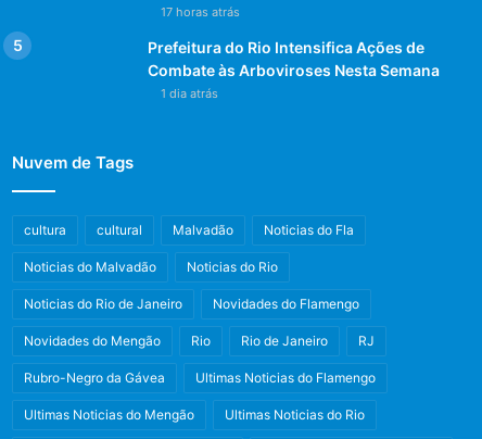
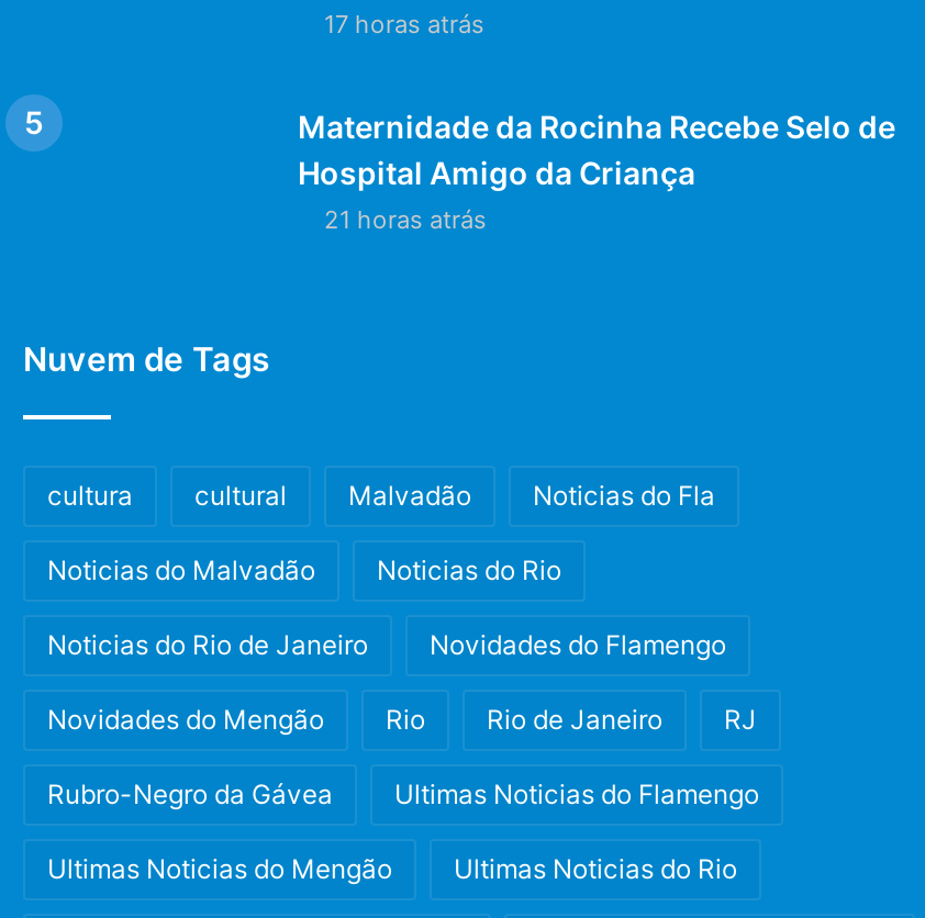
- Prefeitura do Rio Intensifica Ações de
- Combate às Arboviroses Nesta Semana
- 1 dia atrás
+ Maternidade da Rocinha Recebe Selo de
+ Hospital Amigo da Criança
+ 21 horas atrás
